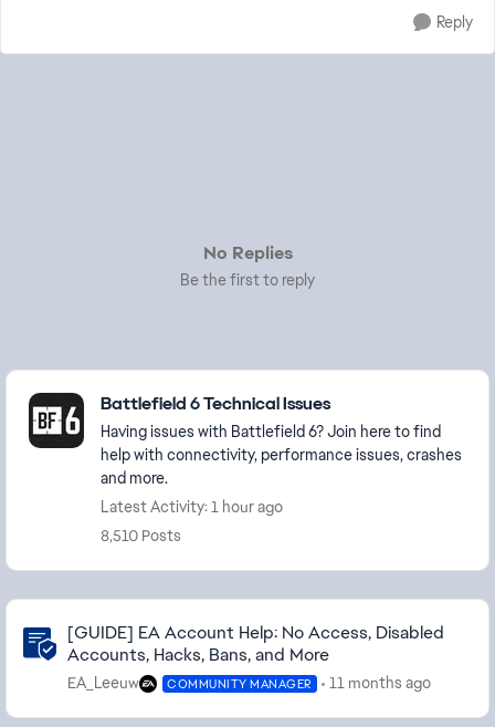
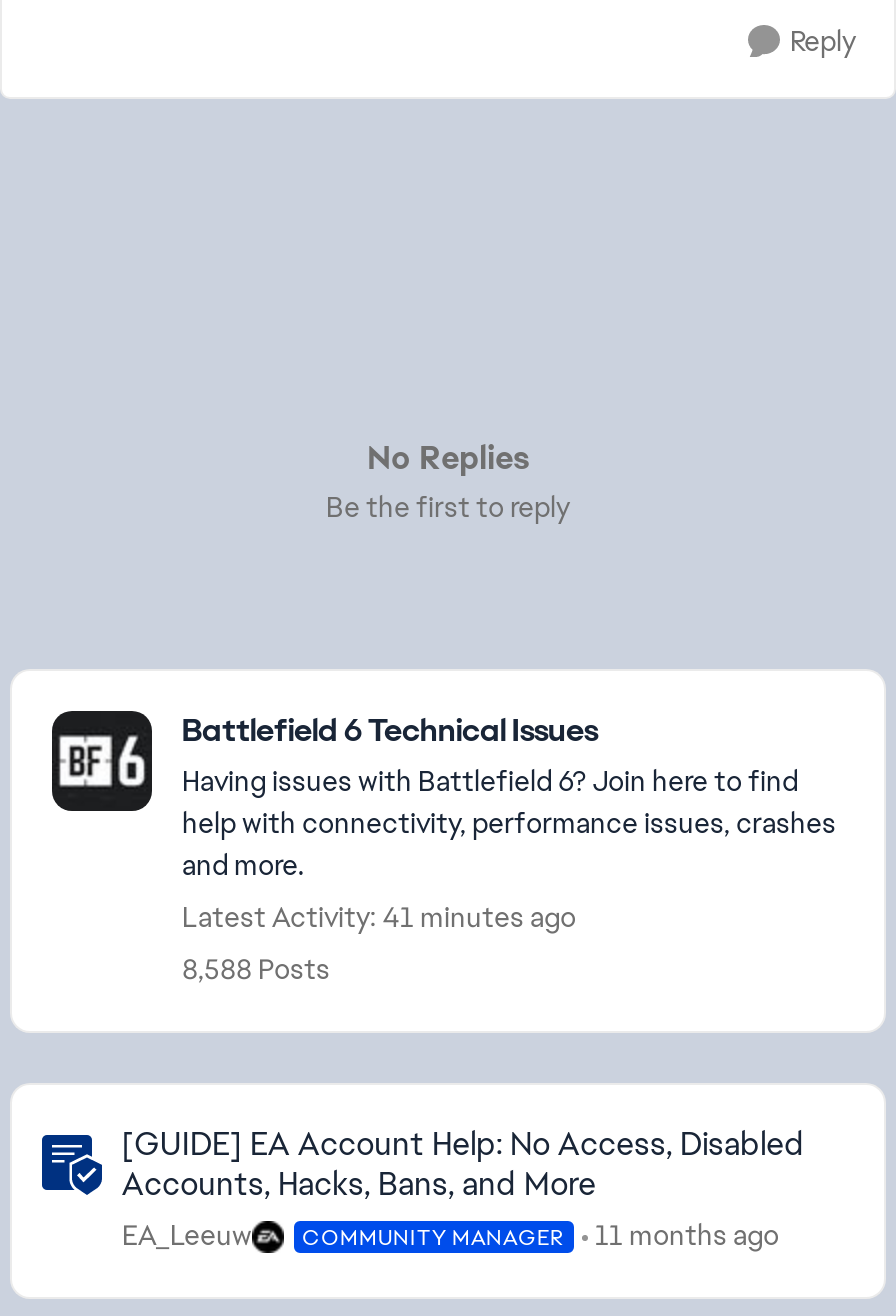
- Latest Activity: 1 hour ago
+ Latest Activity: 41 minutes ago

- 8,510 Posts
+ 8,588 Posts
